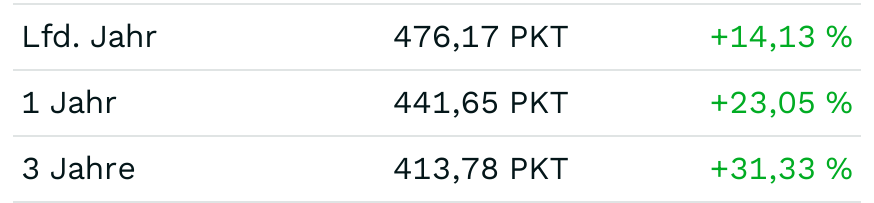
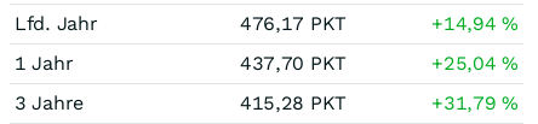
- +14,13%
+ +14,94%

- 441,65 PKT
+ 437,70 PKT

- +23,05%
+ +25,04%

- 413,78 PKT
+ 415,28 PKT

- +31,33%
+ +31,79%
